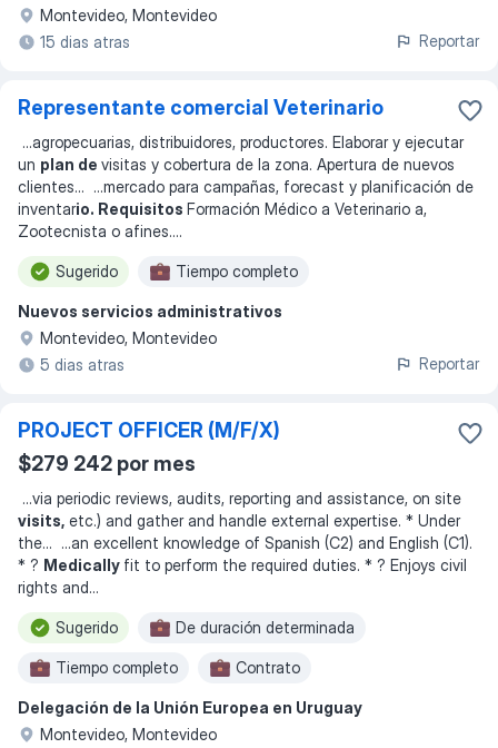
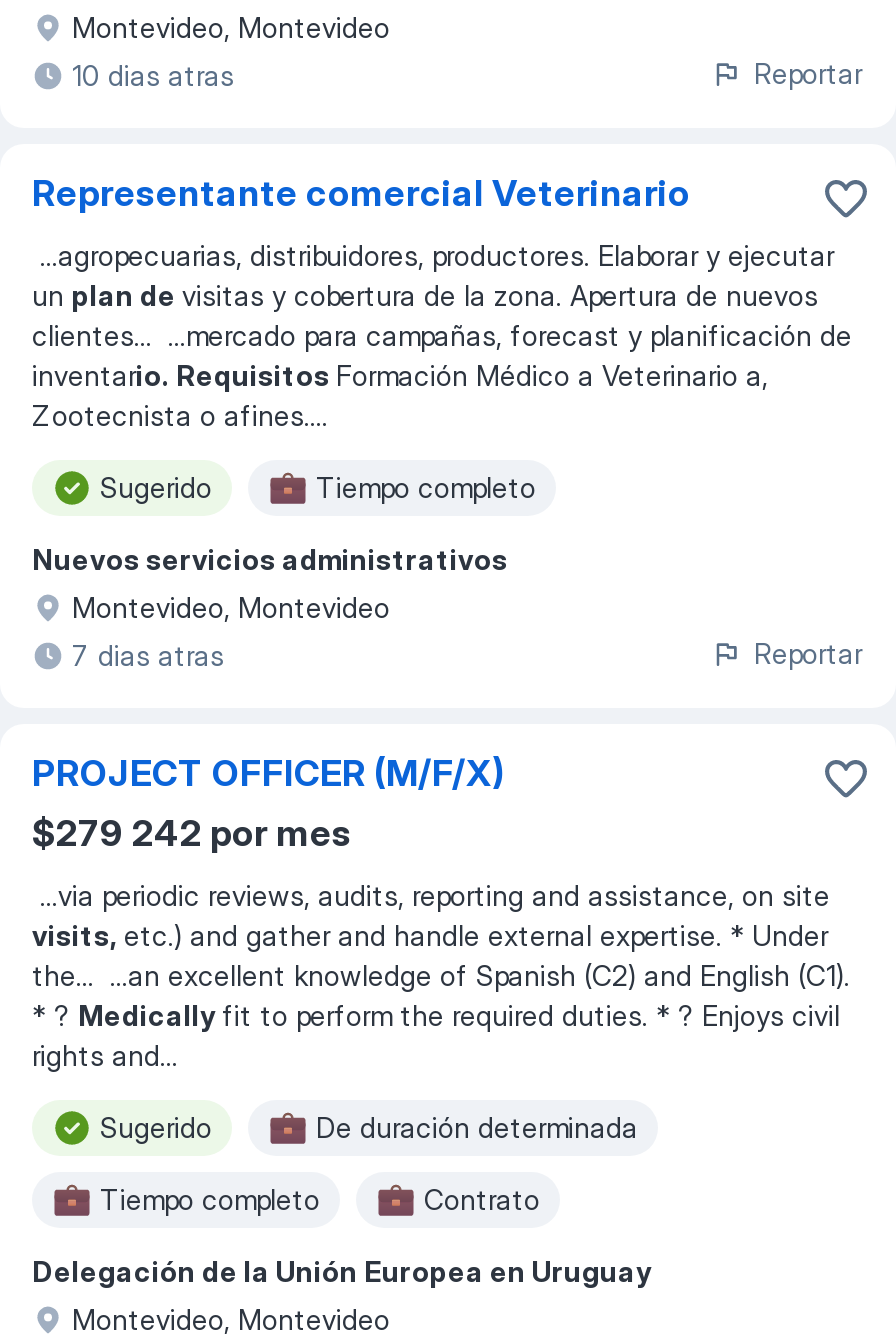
- 15 dias atras
+ 10 dias atras

- 5 dias atras
+ 7 dias atras
